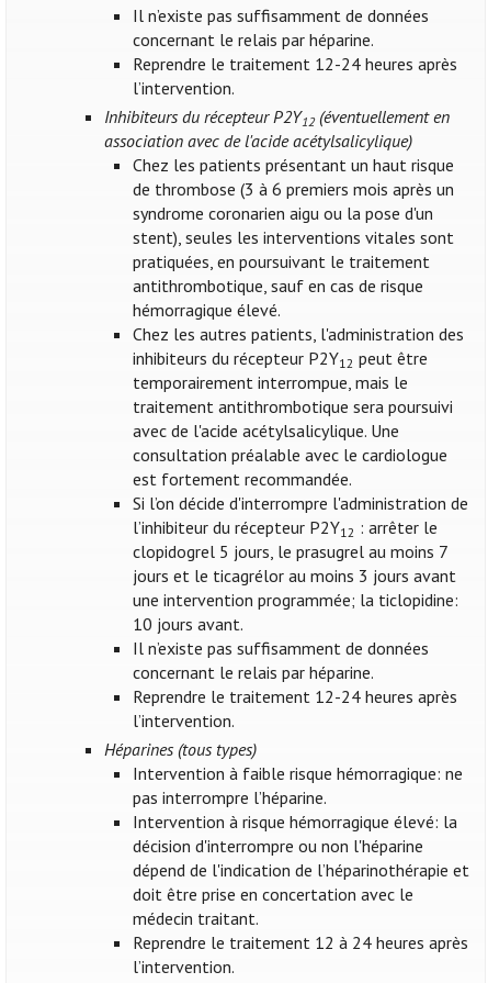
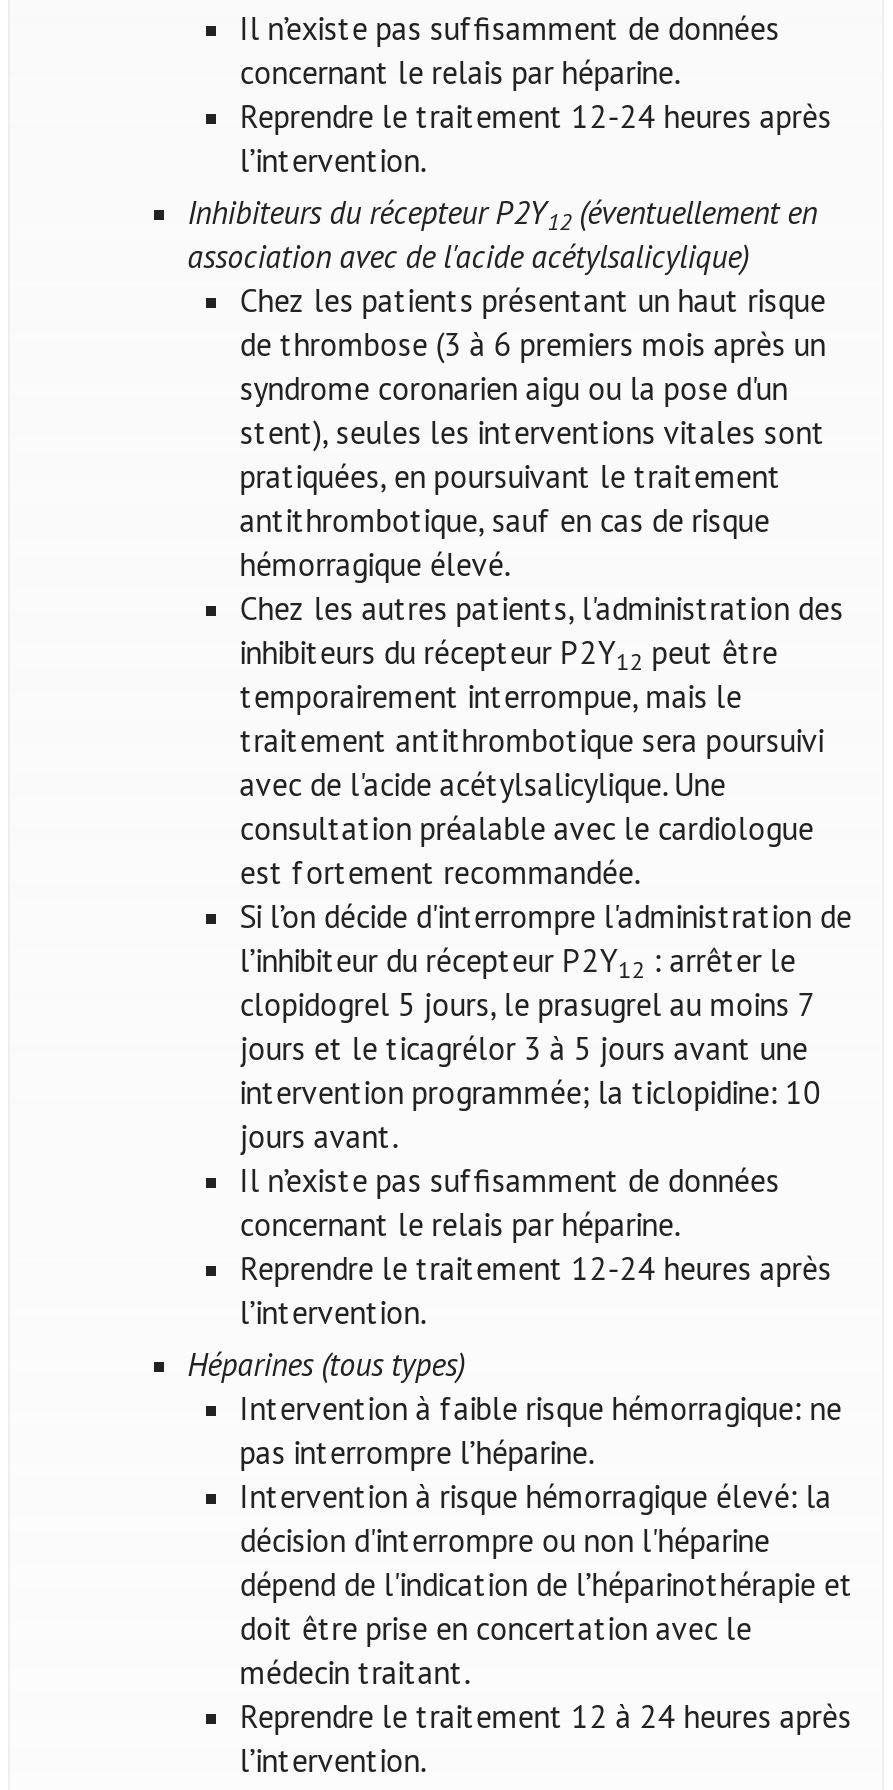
- jours et le ticagrélor au moins 3 jours avant
- une intervention programmée; la ticlopidine:
- 10 jours avant.
+ jours et le ticagrélor 3 à 5 jours avant une
+ intervention programmée; la ticlopidine: 10
+ jours avant.
